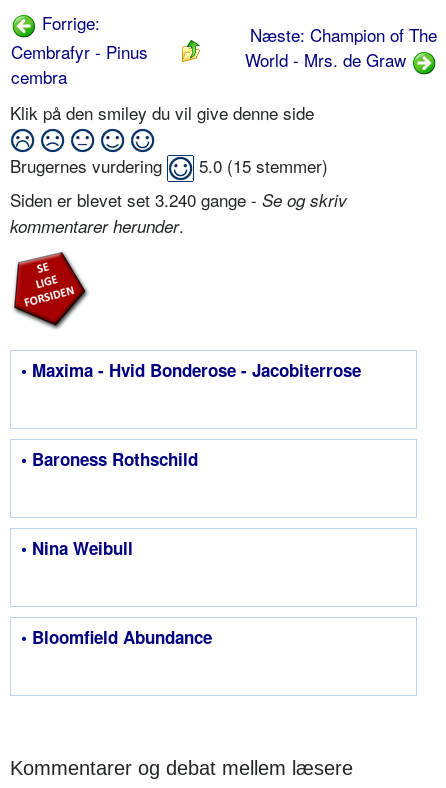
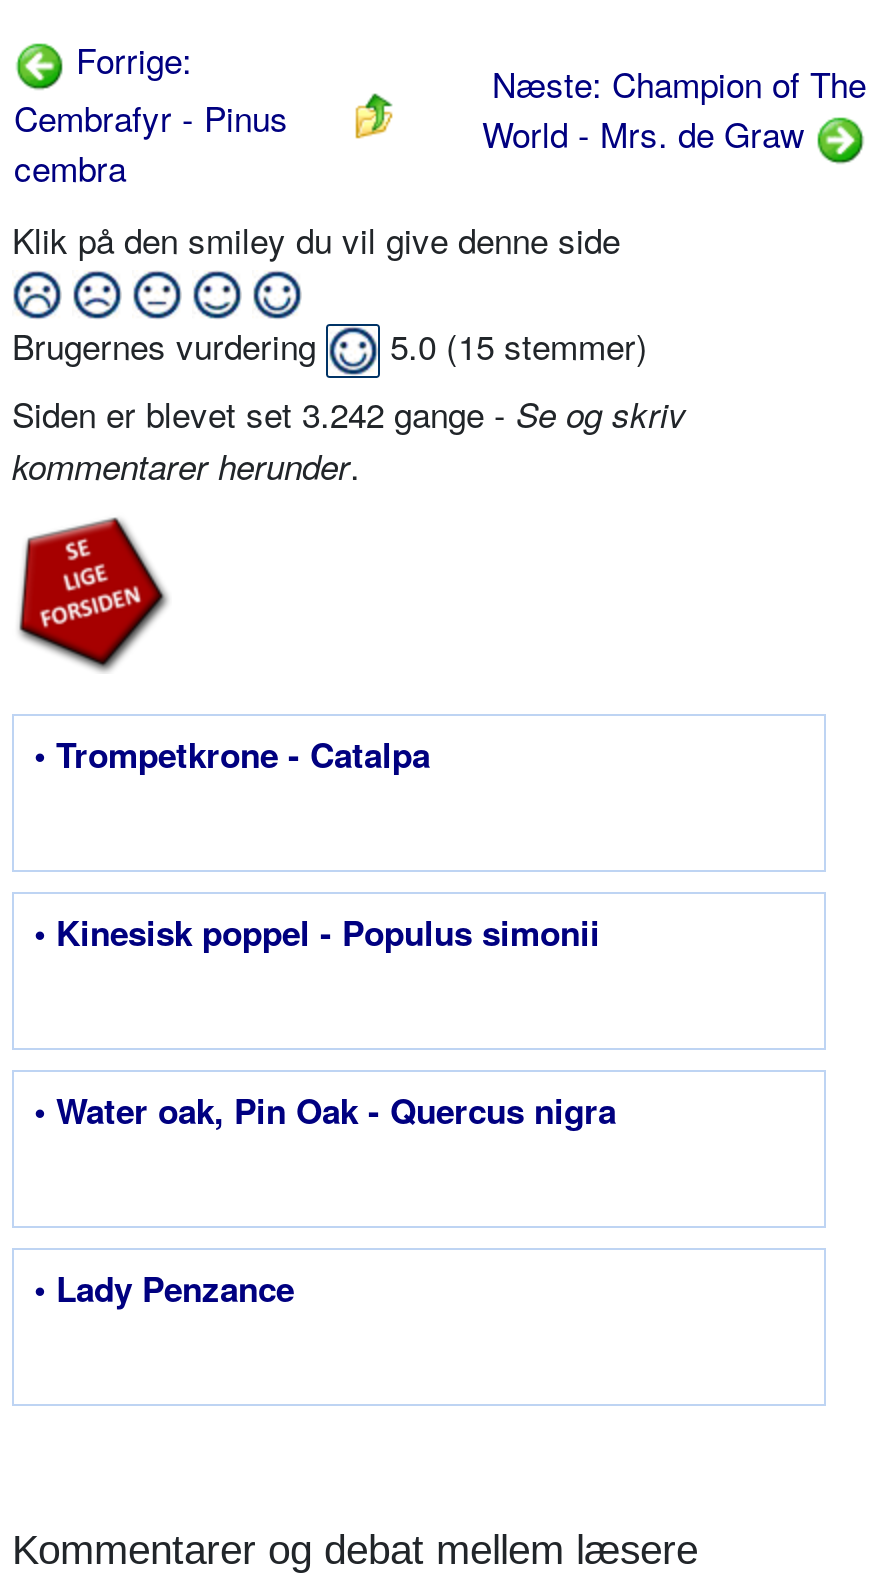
- Siden er blevet set 3.240 gange - Se og skriv
+ Siden er blevet set 3.242 gange - Se og skriv

- • Maxima - Hvid Bonderose - Jacobiterrose
+ • Trompetkrone - Catalpa

- • Baroness Rothschild
+ • Kinesisk poppel - Populus simonii

- • Nina Weibull
+ • Water oak, Pin Oak - Quercus nigra

- • Bloomfield Abundance
+ • Lady Penzance
